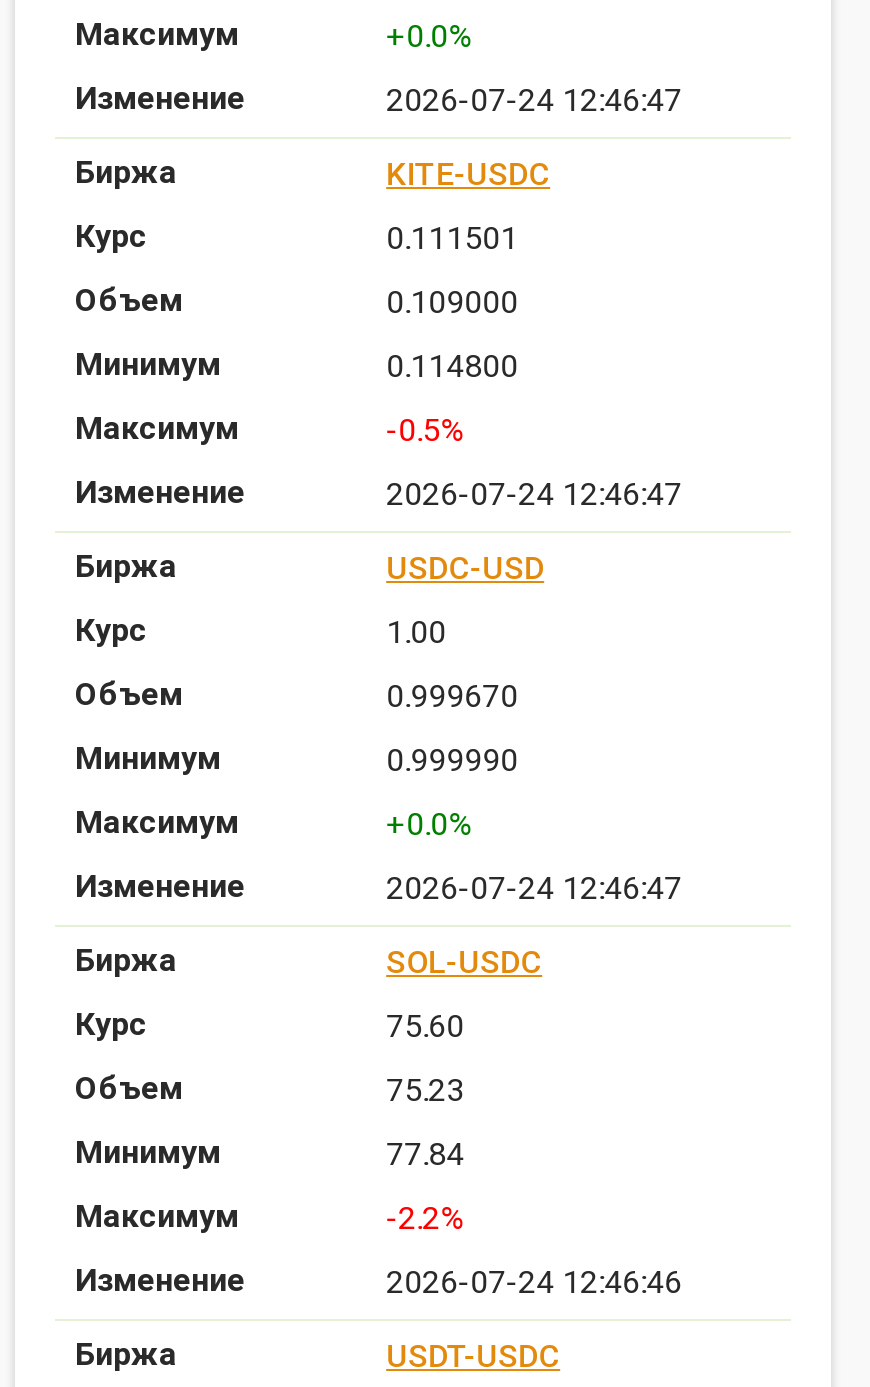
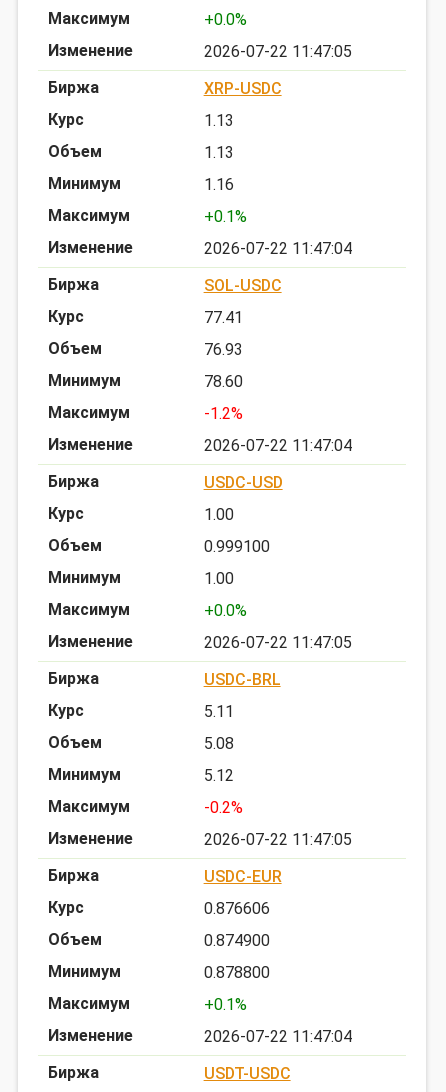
- 2026-07-24 12:46:47
- KITE-USDC
- 0.111501
- 0.109000
- 0.114800
- -0.5%
- 2026-07-24 12:46:47
+ 2026-07-22 11:47:05
+ XRP-USDC
+ 1.13
+ 1.13
+ 1.16
+ +0.1%
+ 2026-07-22 11:47:04
+ SOL-USDC
+ 77.41
+ 76.93
+ 78.60
+ -1.2%
+ 2026-07-22 11:47:04

- 0.999670
+ 0.999100

- 0.999990
+ 1.00

- 2026-07-24 12:46:47
- SOL-USDC
- 75.60
- 75.23
- 77.84
- -2.2%
- 2026-07-24 12:46:46
+ 2026-07-22 11:47:05
+ USDC-BRL
+ 5.11
+ 5.08
+ 5.12
+ -0.2%
+ 2026-07-22 11:47:05
+ USDC-EUR
+ 0.876606
+ 0.874900
+ 0.878800
+ +0.1%
+ 2026-07-22 11:47:04
